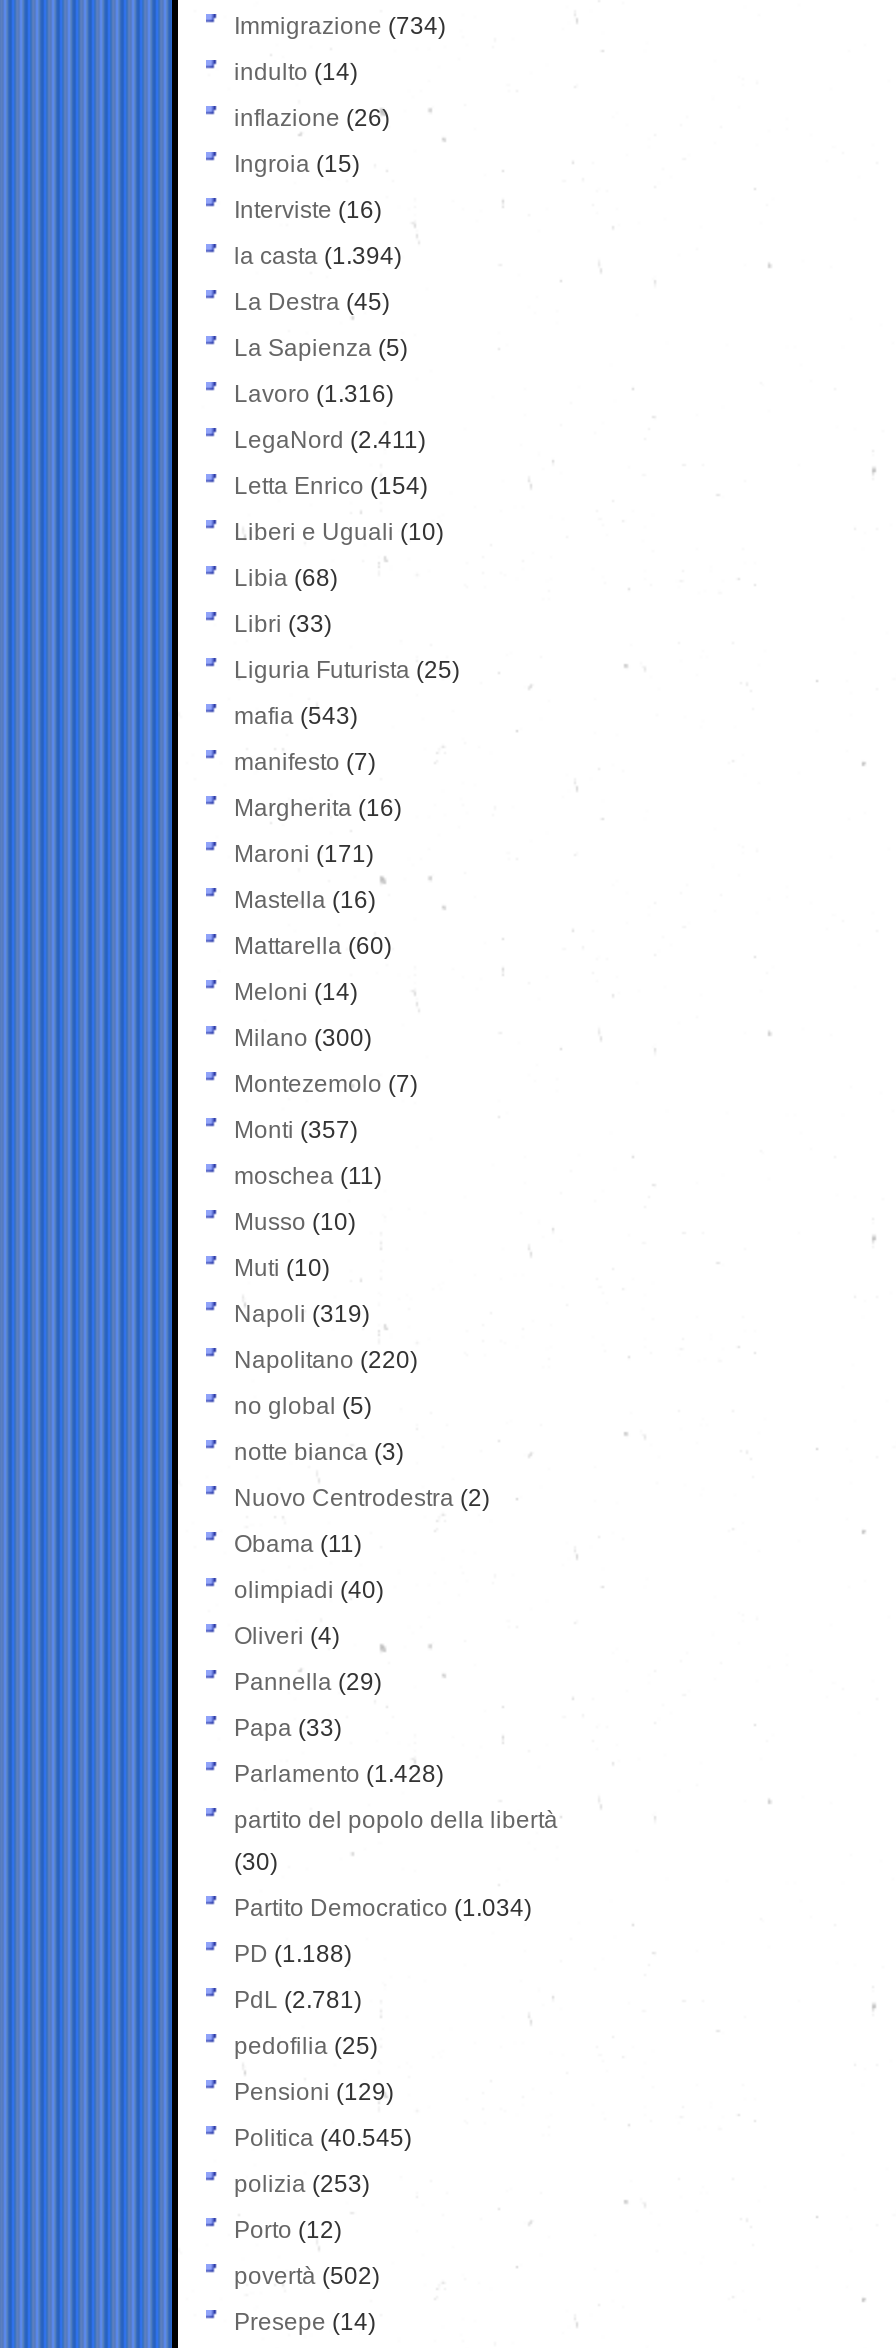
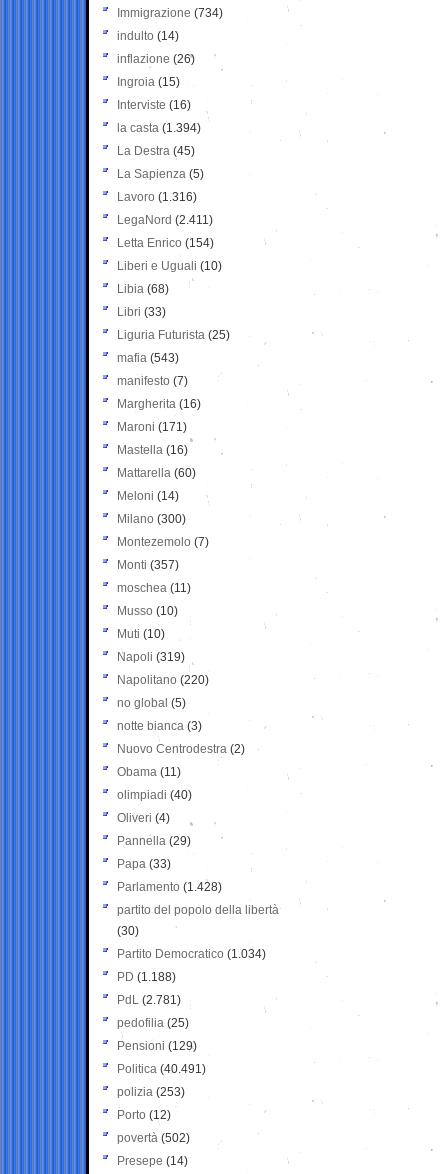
- Politica (40.545)
+ Politica (40.491)
